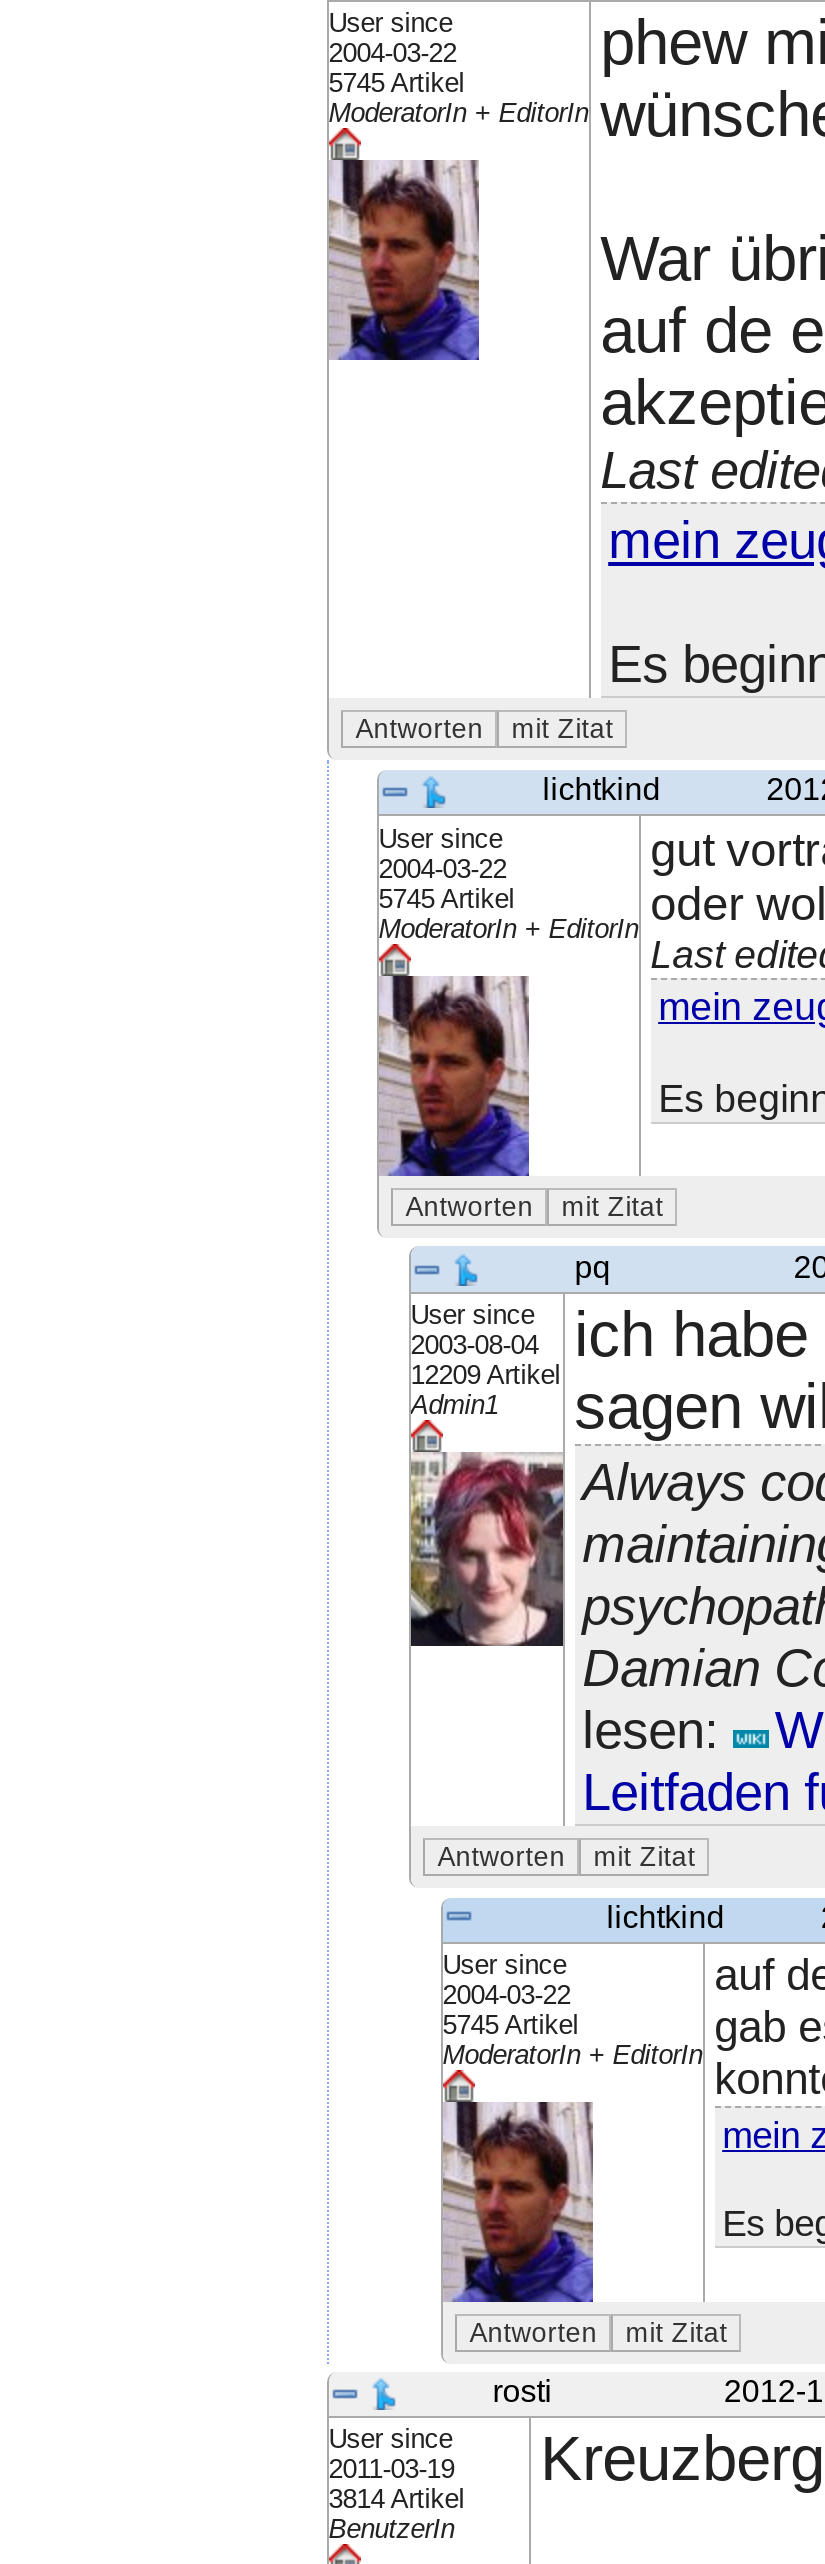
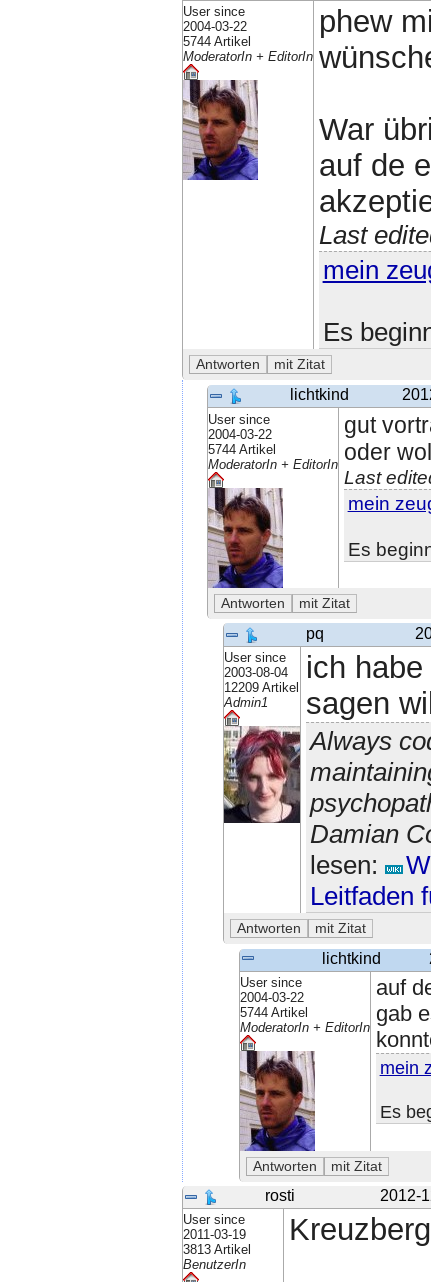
- 5745 Artikel
+ 5744 Artikel

- 5745 Artikel
+ 5744 Artikel

- 5745 Artikel
+ 5744 Artikel

- 3814 Artikel
+ 3813 Artikel
